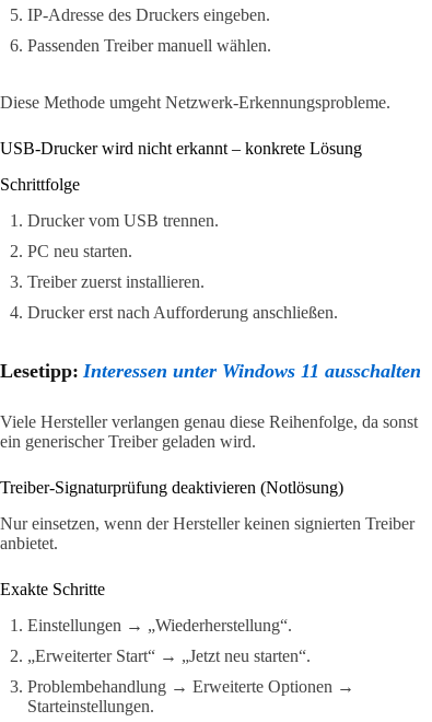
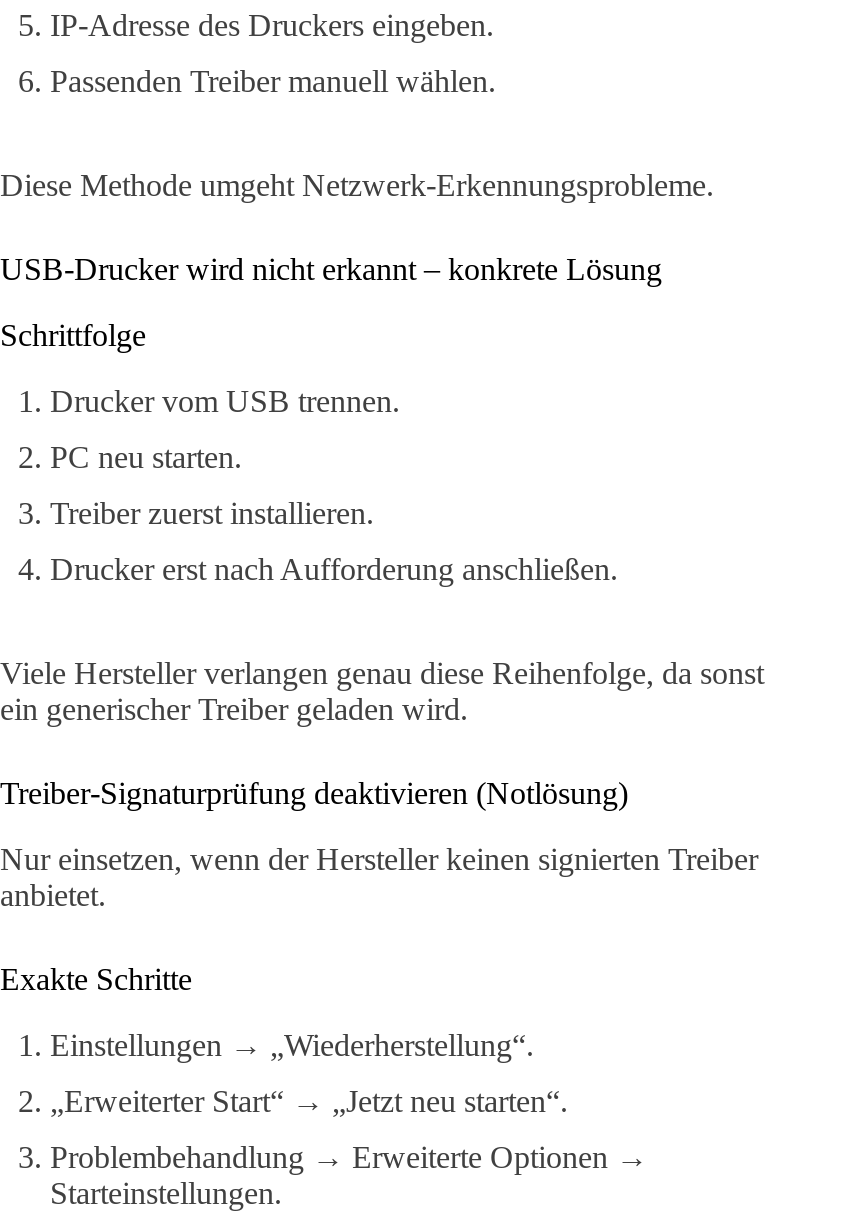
- Lesetipp: Interessen unter Windows 11 ausschalten
